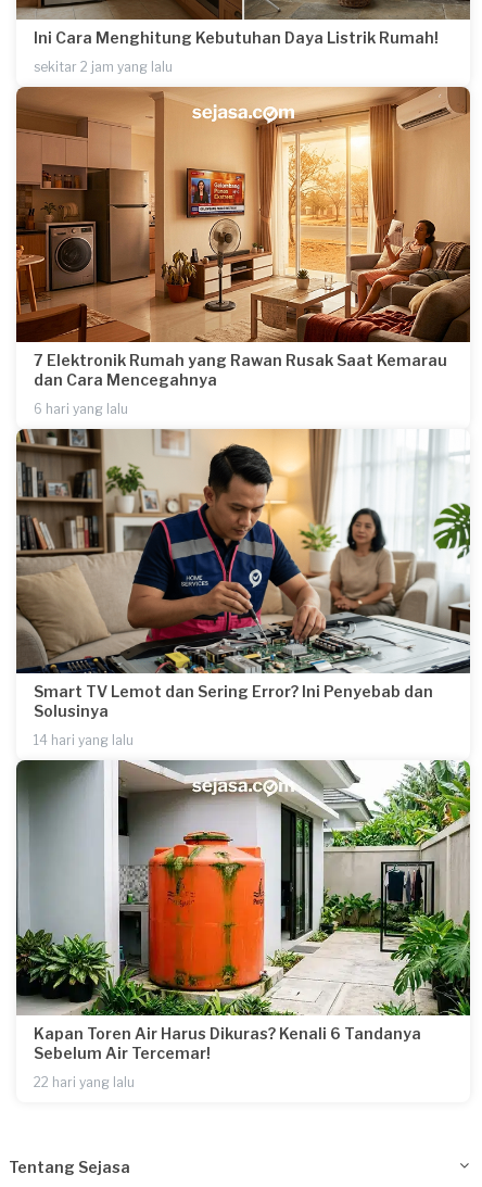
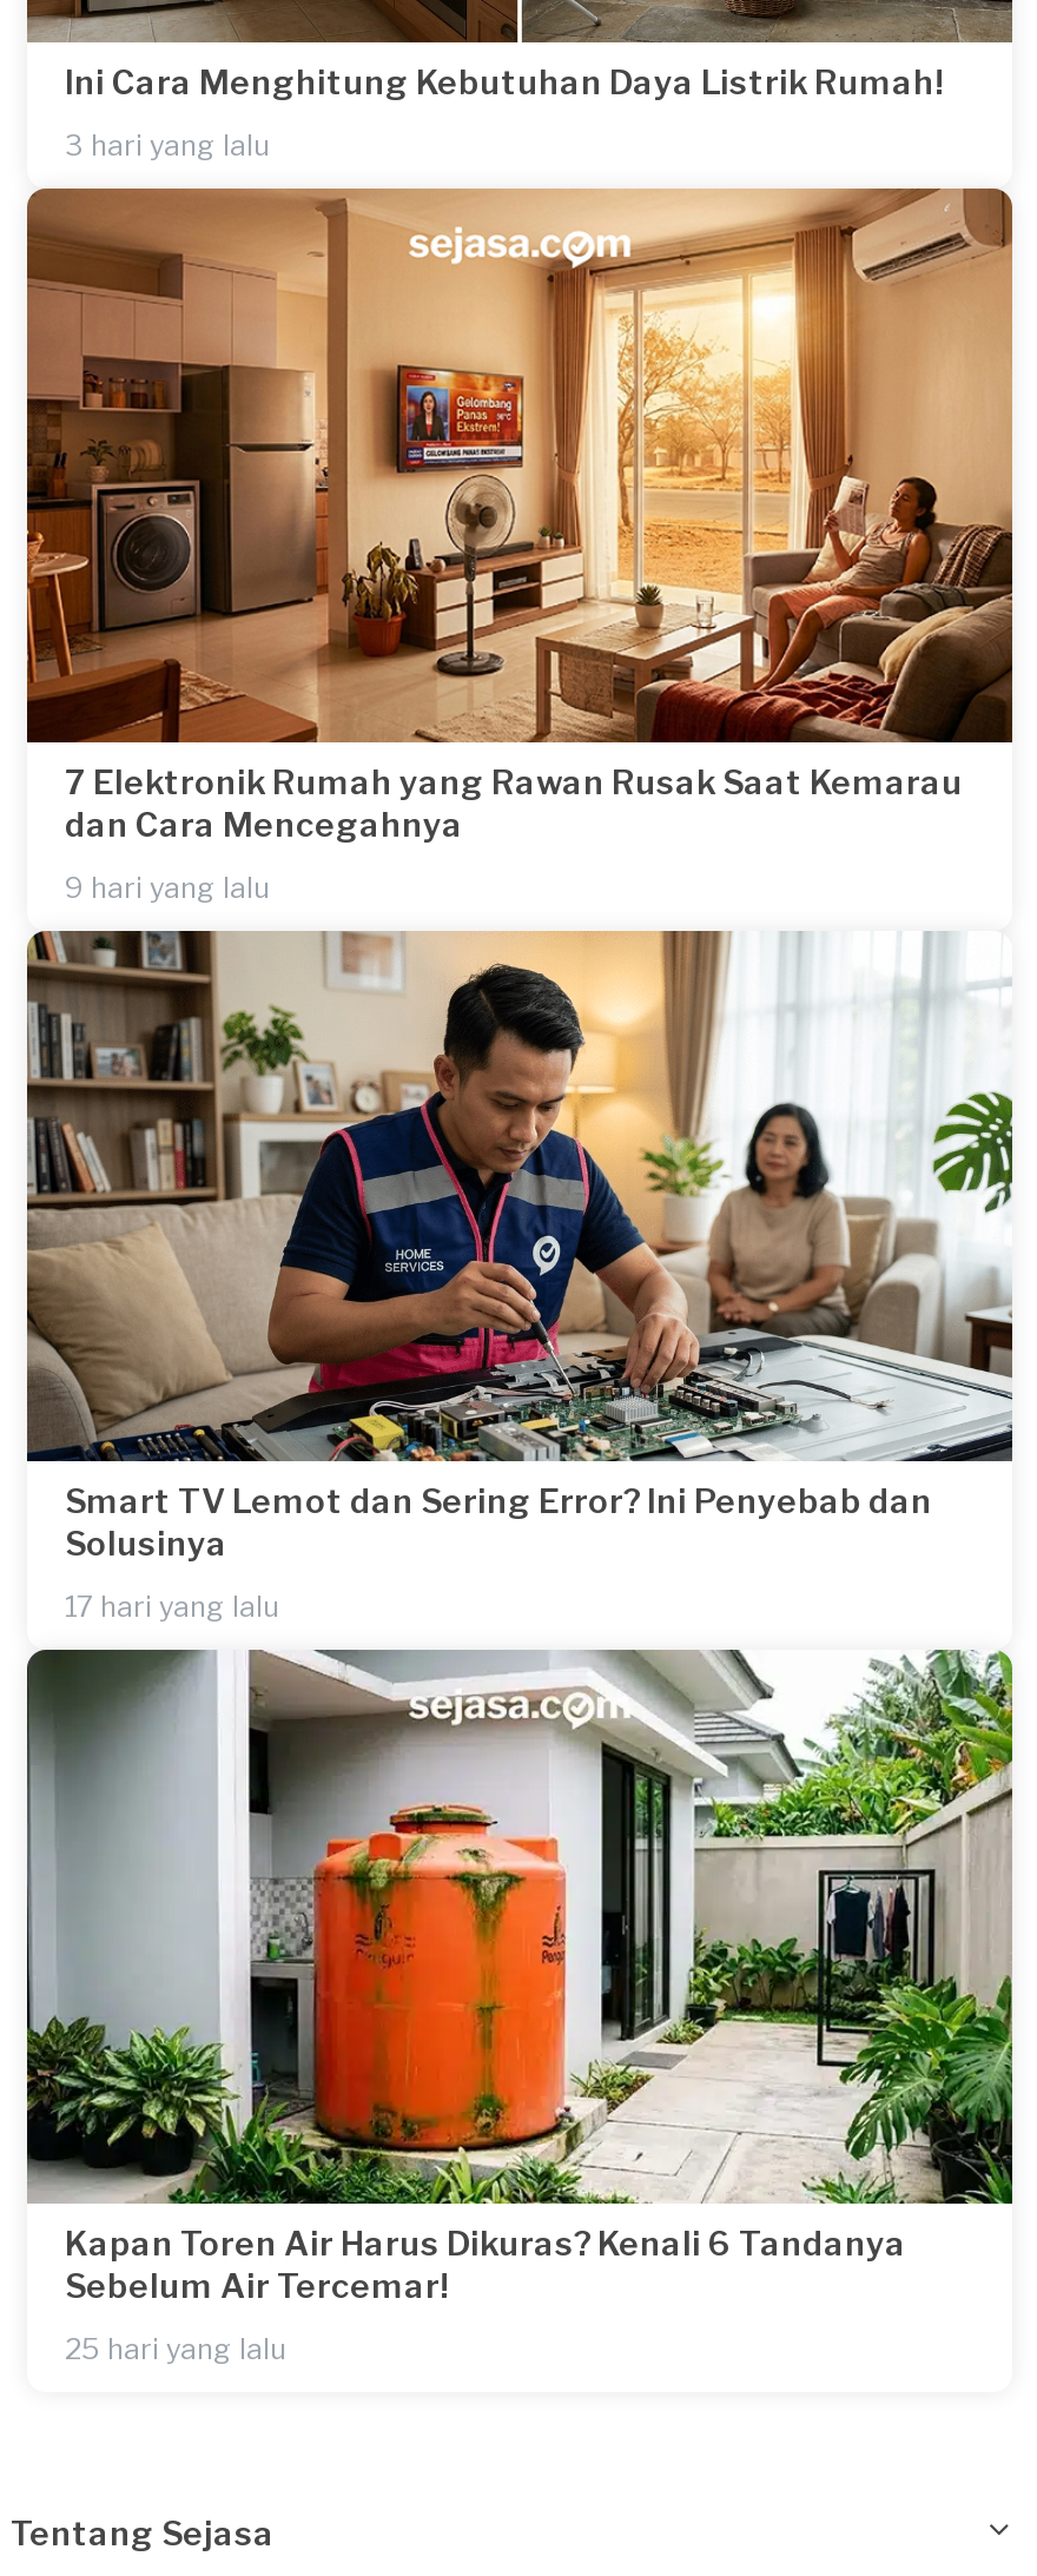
- sekitar 2 jam yang lalu
+ 3 hari yang lalu

- 6 hari yang lalu
+ 9 hari yang lalu

- 14 hari yang lalu
+ 17 hari yang lalu

- 22 hari yang lalu
+ 25 hari yang lalu
